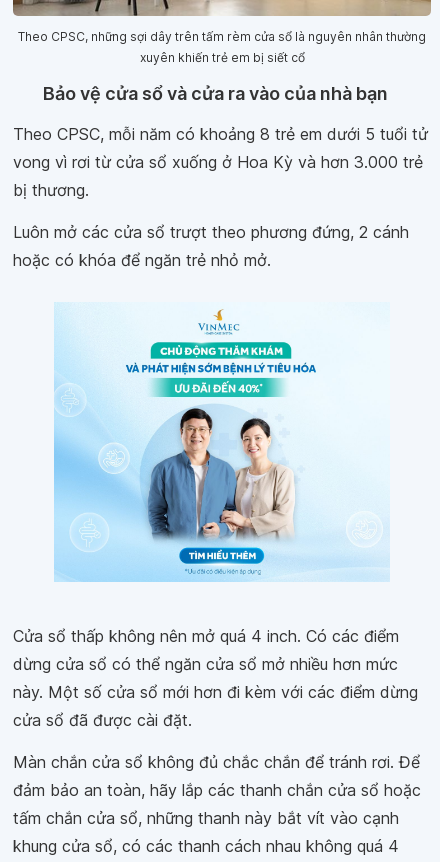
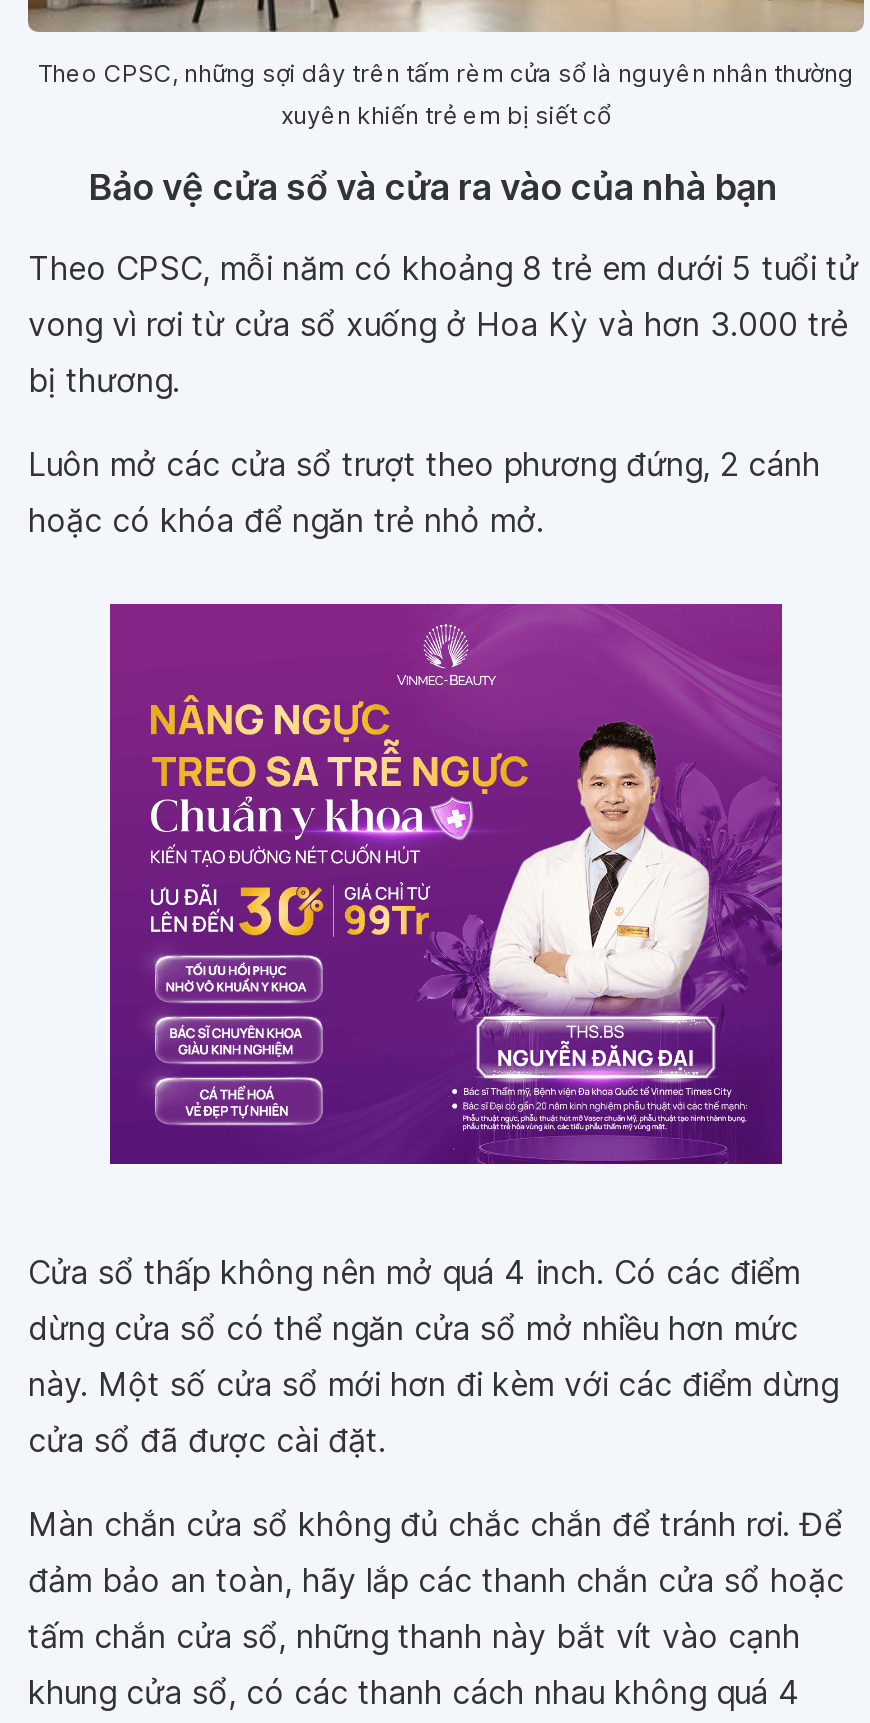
- [image]
+ [image]
